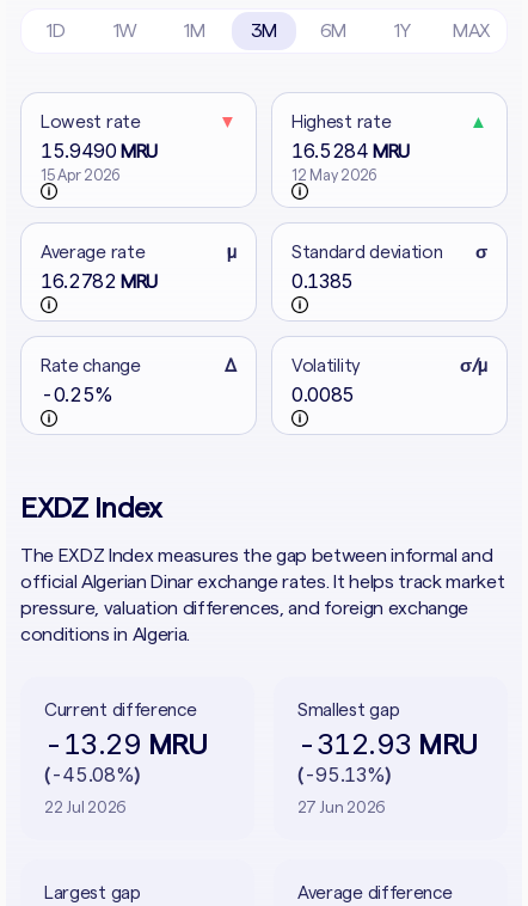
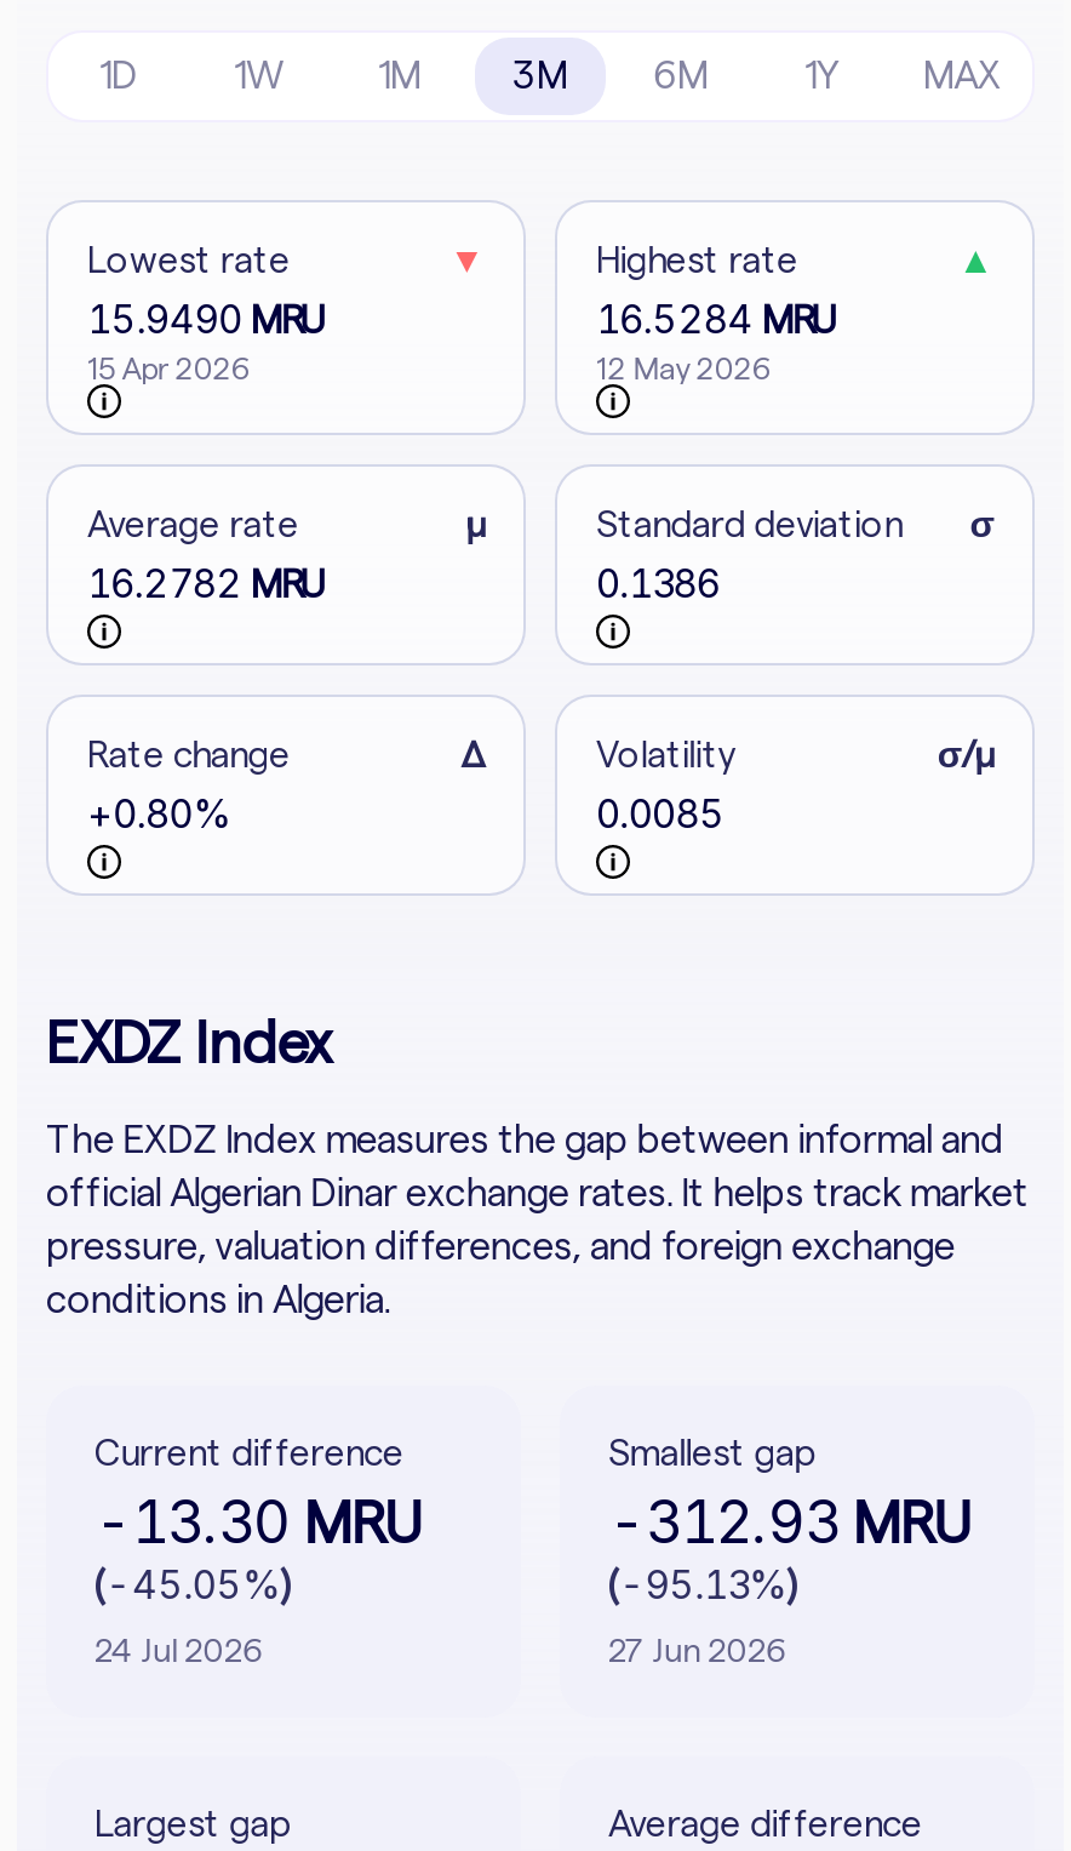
- 0.1385
+ 0.1386

- -0.25%
+ +0.80%

- -13.29 MRU
+ -13.30 MRU

- (-45.08%)
+ (-45.05%)

- 22 Jul 2026
+ 24 Jul 2026
